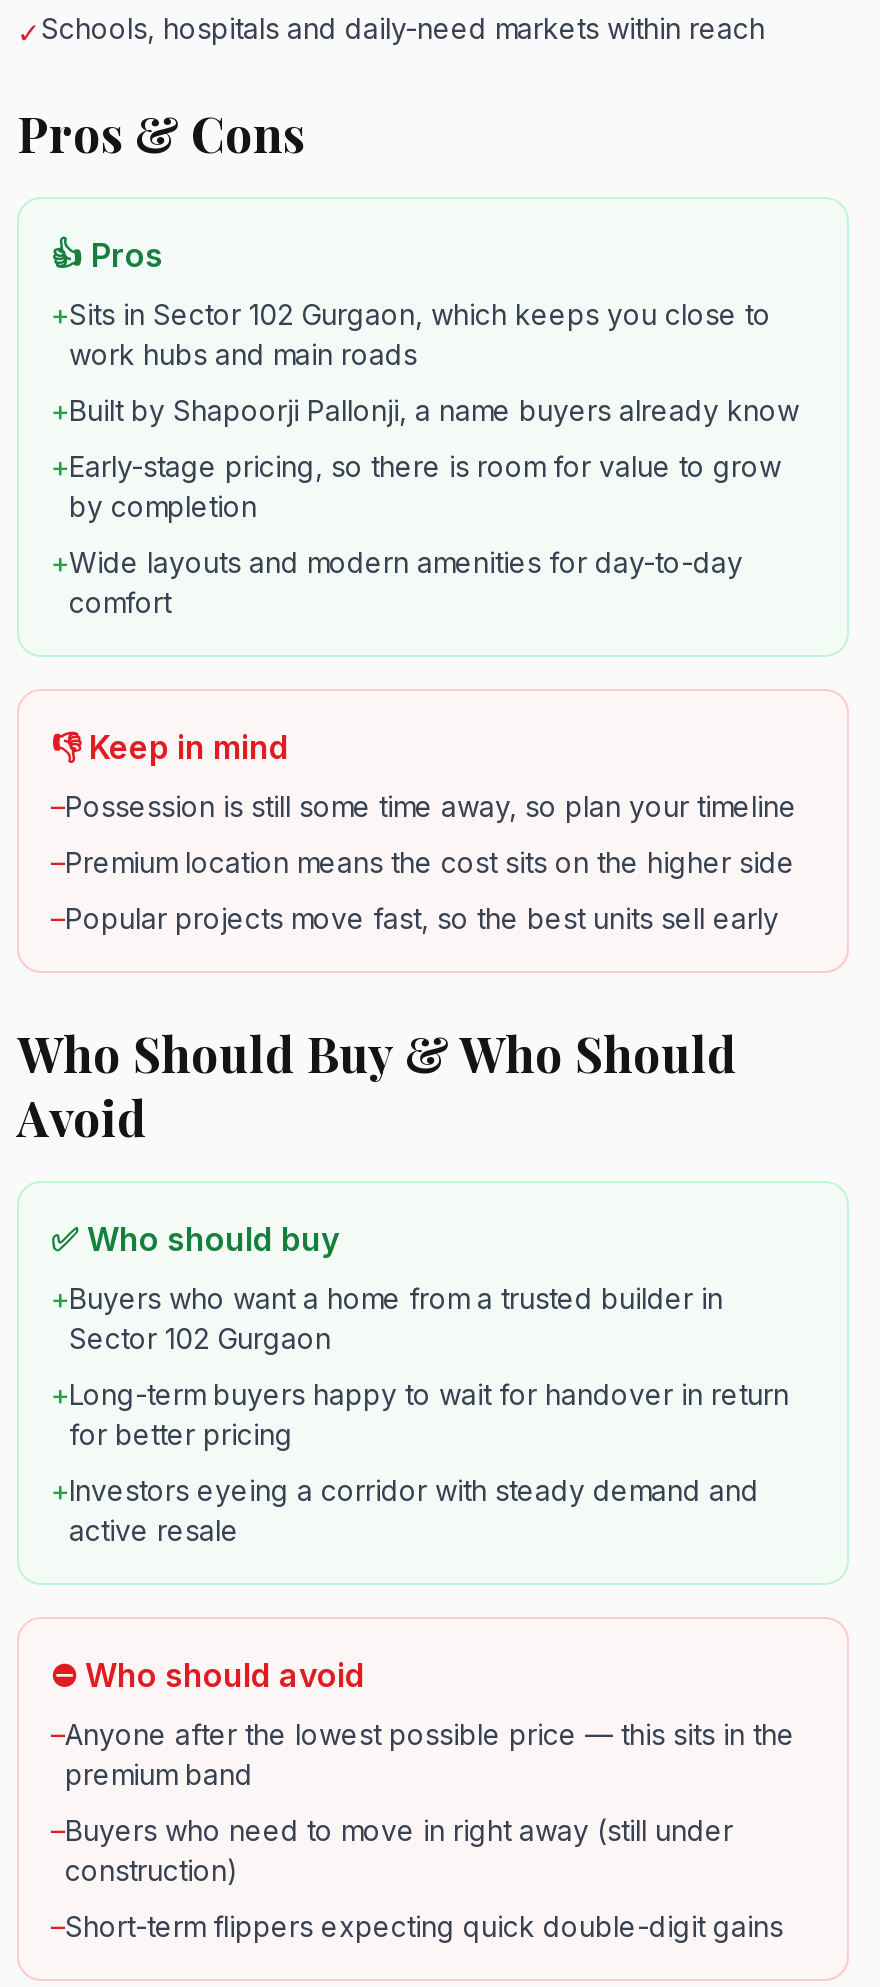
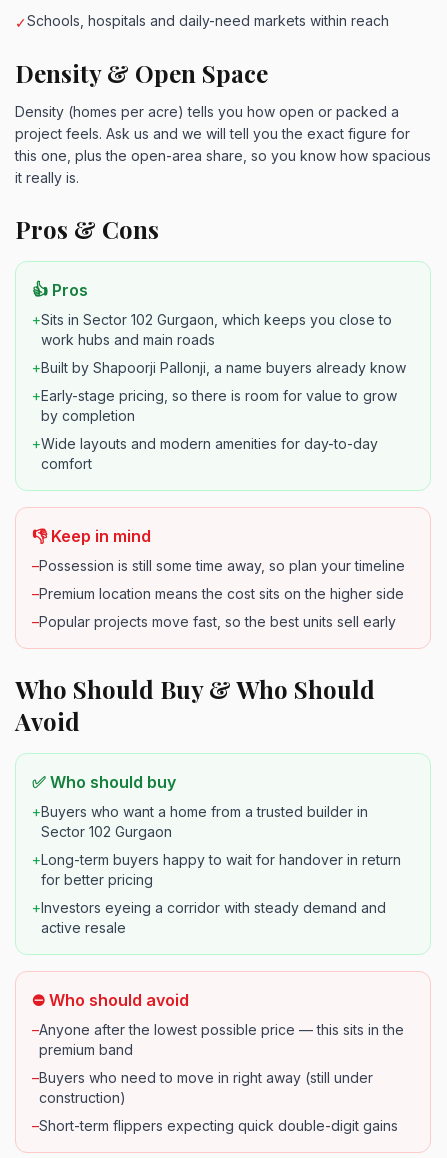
+ Density & Open Space
+ Density (homes per acre) tells you how open or packed a
+ project feels. Ask us and we will tell you the exact figure for
+ this one, plus the open-area share, so you know how spacious
+ it really is.
